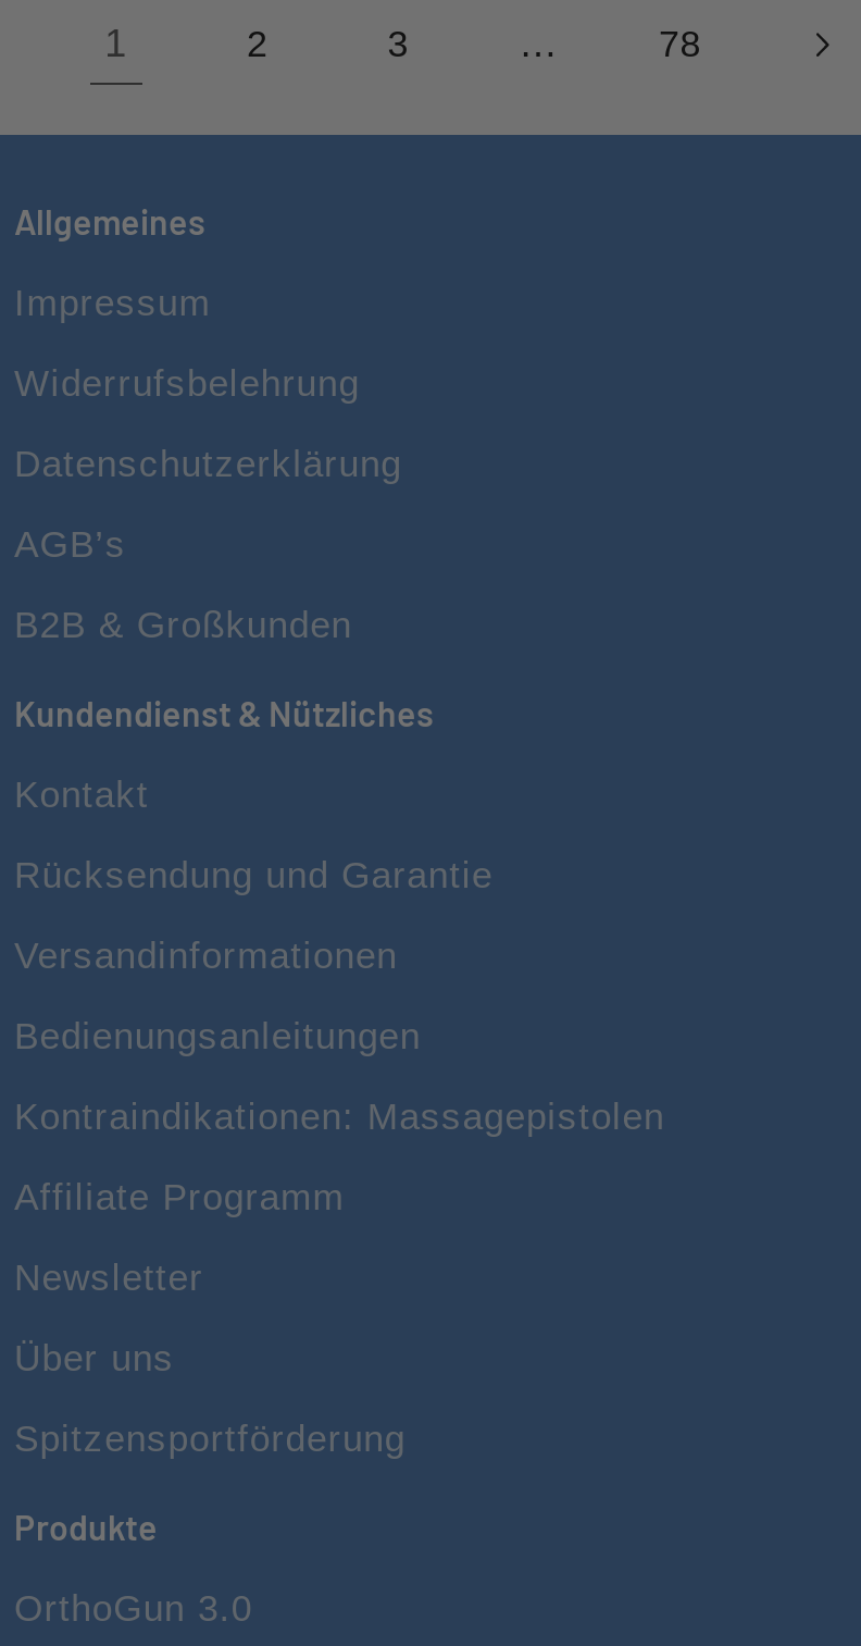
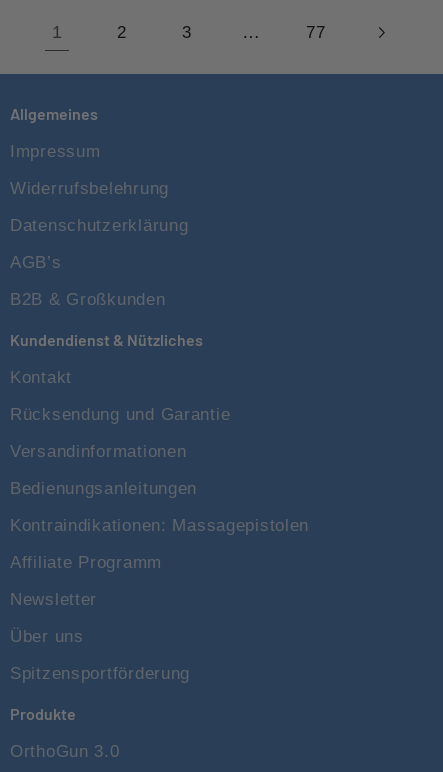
- 78
+ 77
